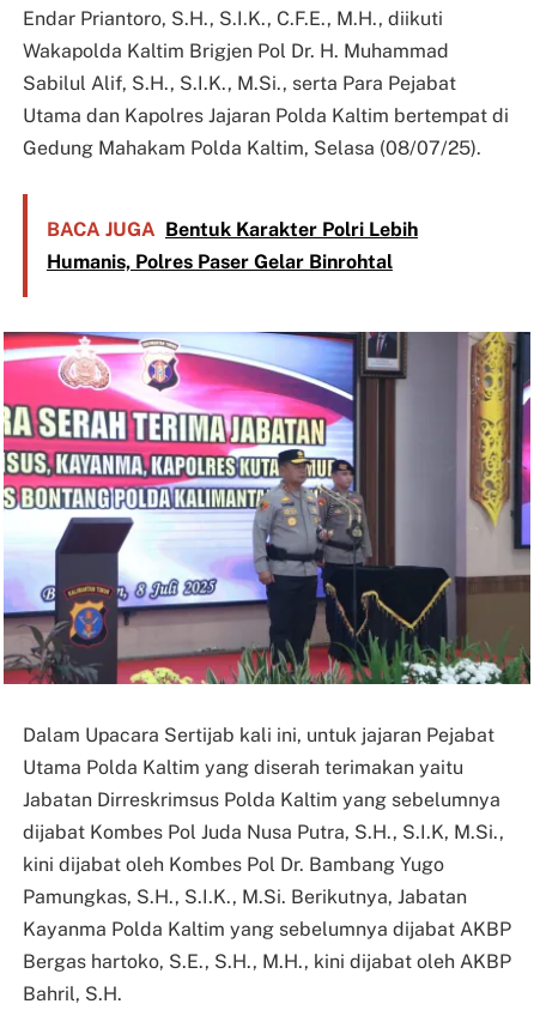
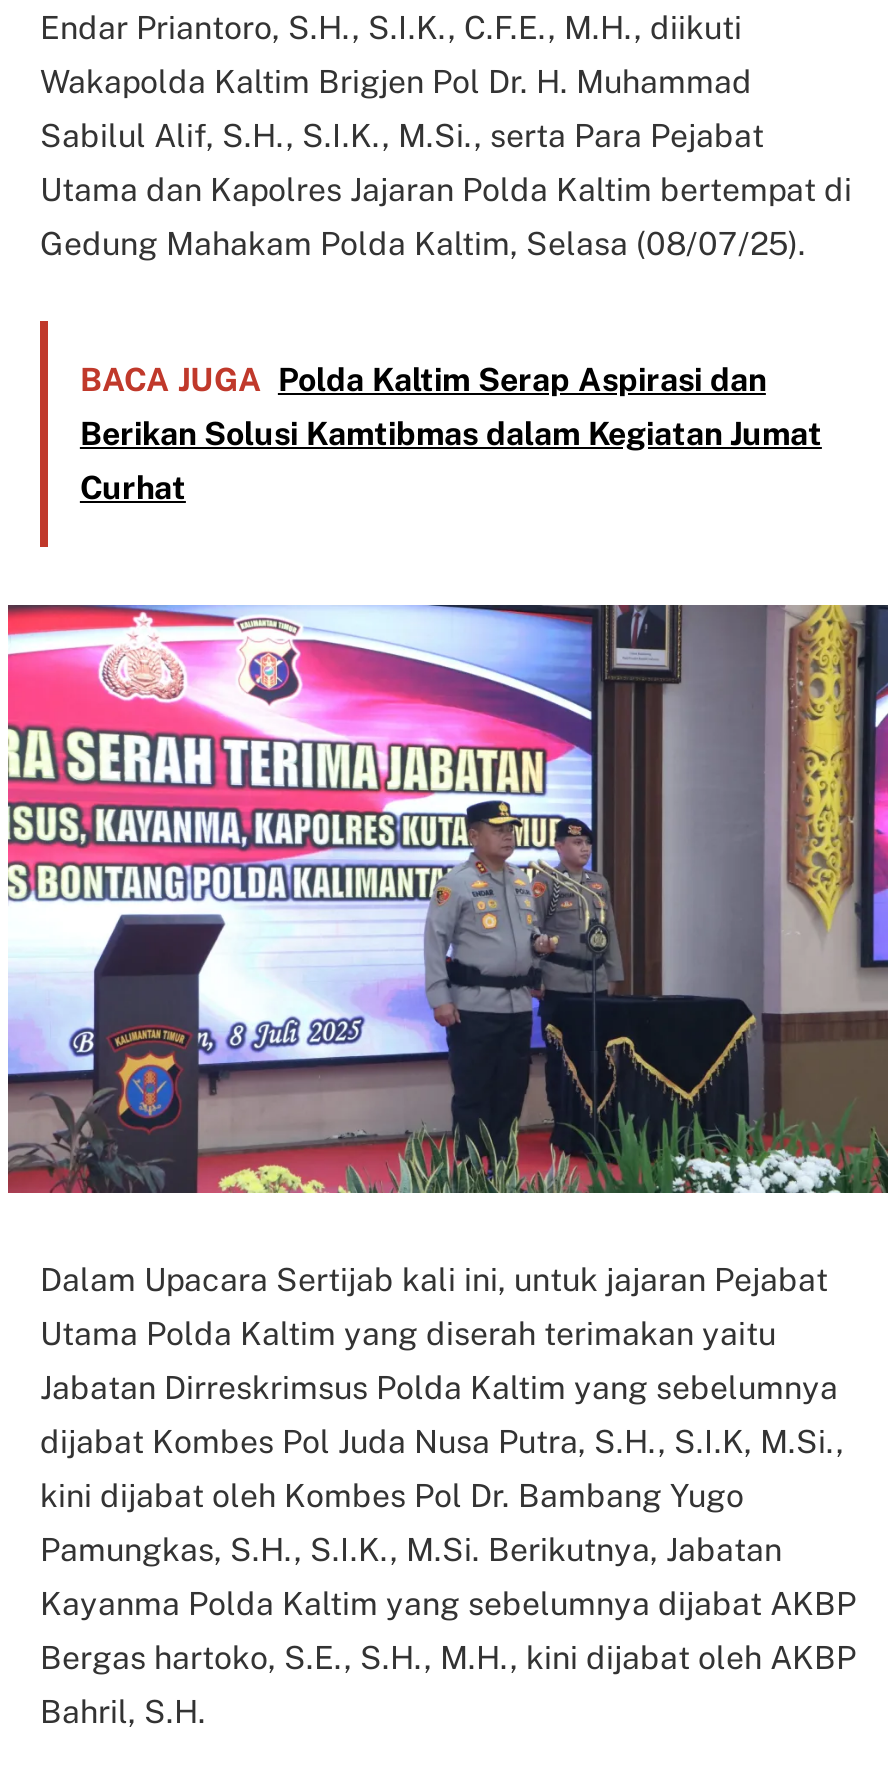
- BACA JUGA Bentuk Karakter Polri Lebih
- Humanis, Polres Paser Gelar Binrohtal
+ BACA JUGA Polda Kaltim Serap Aspirasi dan
+ Berikan Solusi Kamtibmas dalam Kegiatan Jumat
+ Curhat
